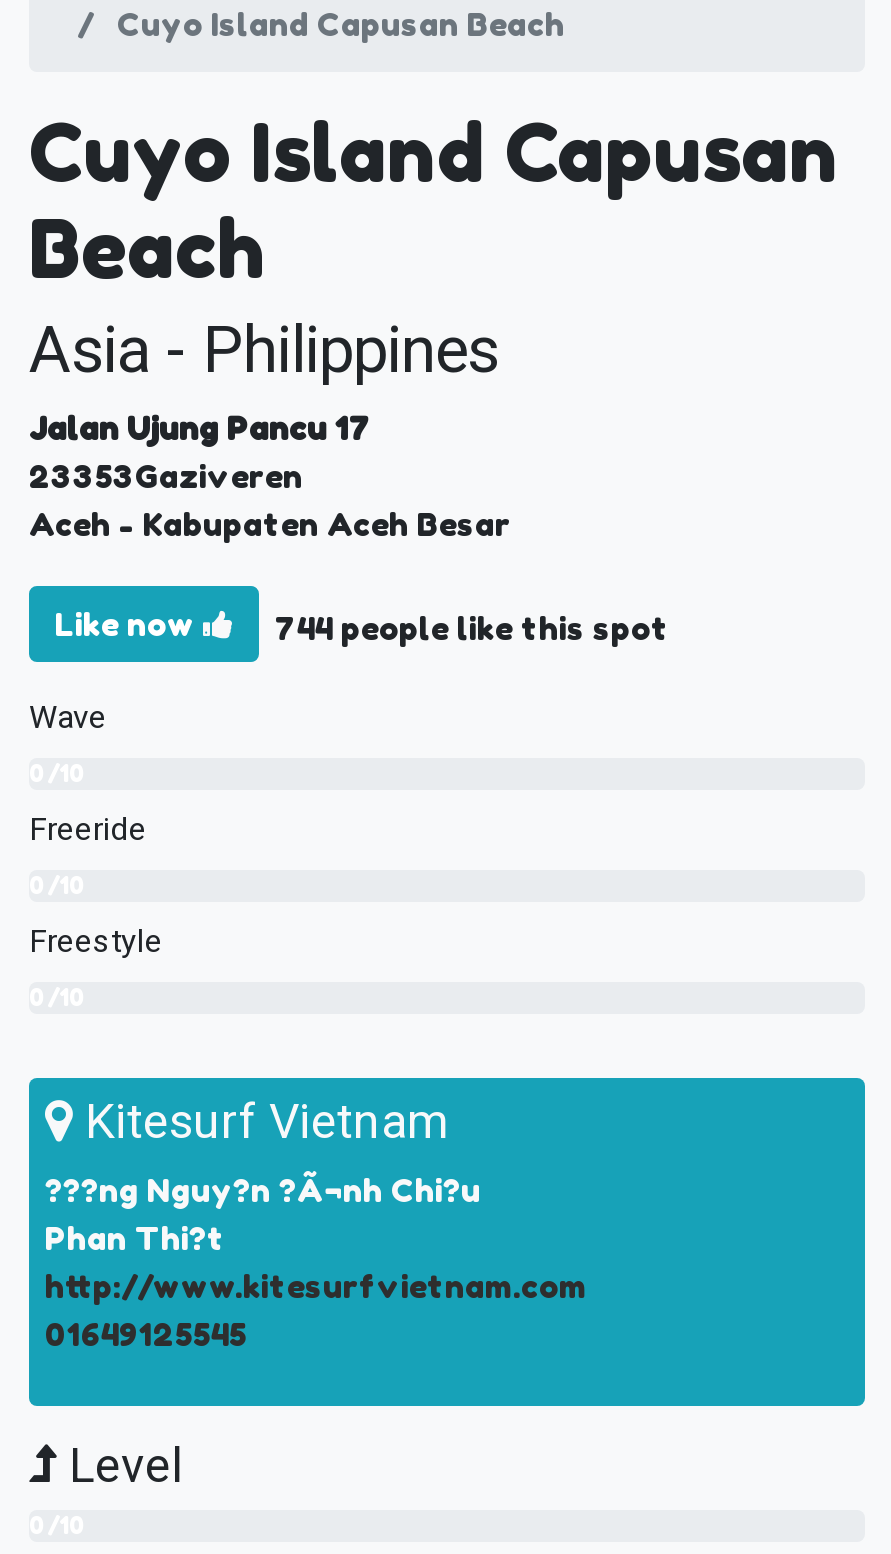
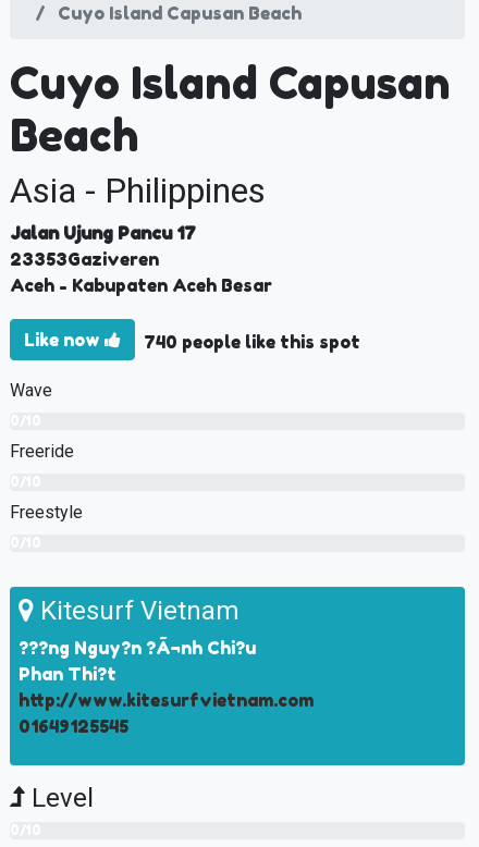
- 744 people like this spot
+ 740 people like this spot
